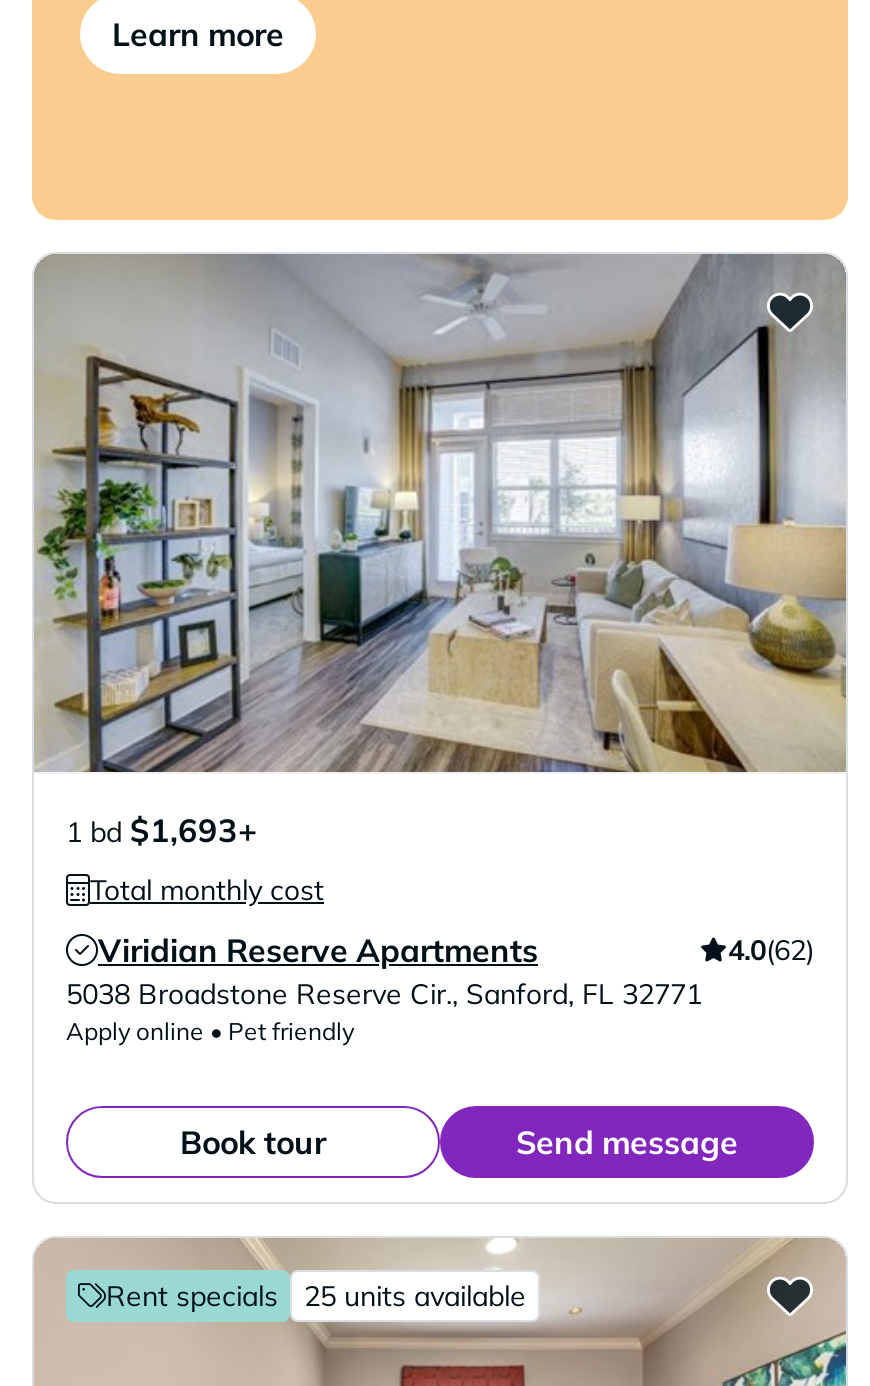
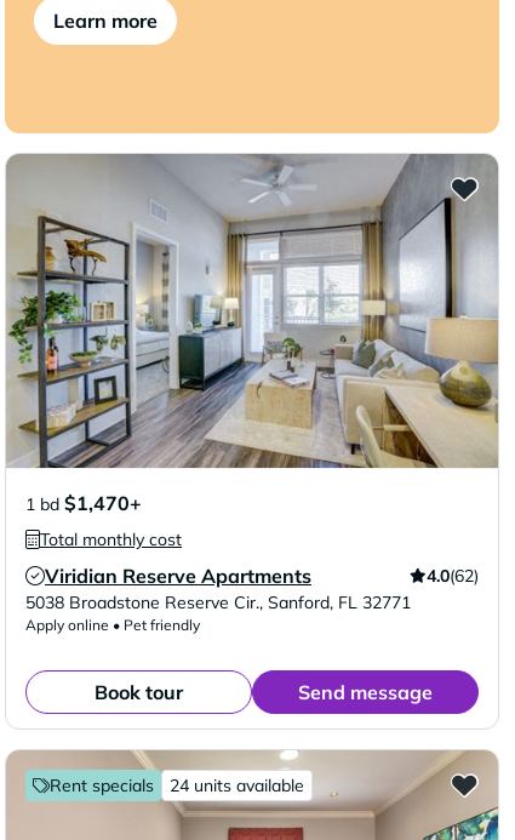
- 1 bd $1,693+
+ 1 bd $1,470+

- 25 units available
+ 24 units available
